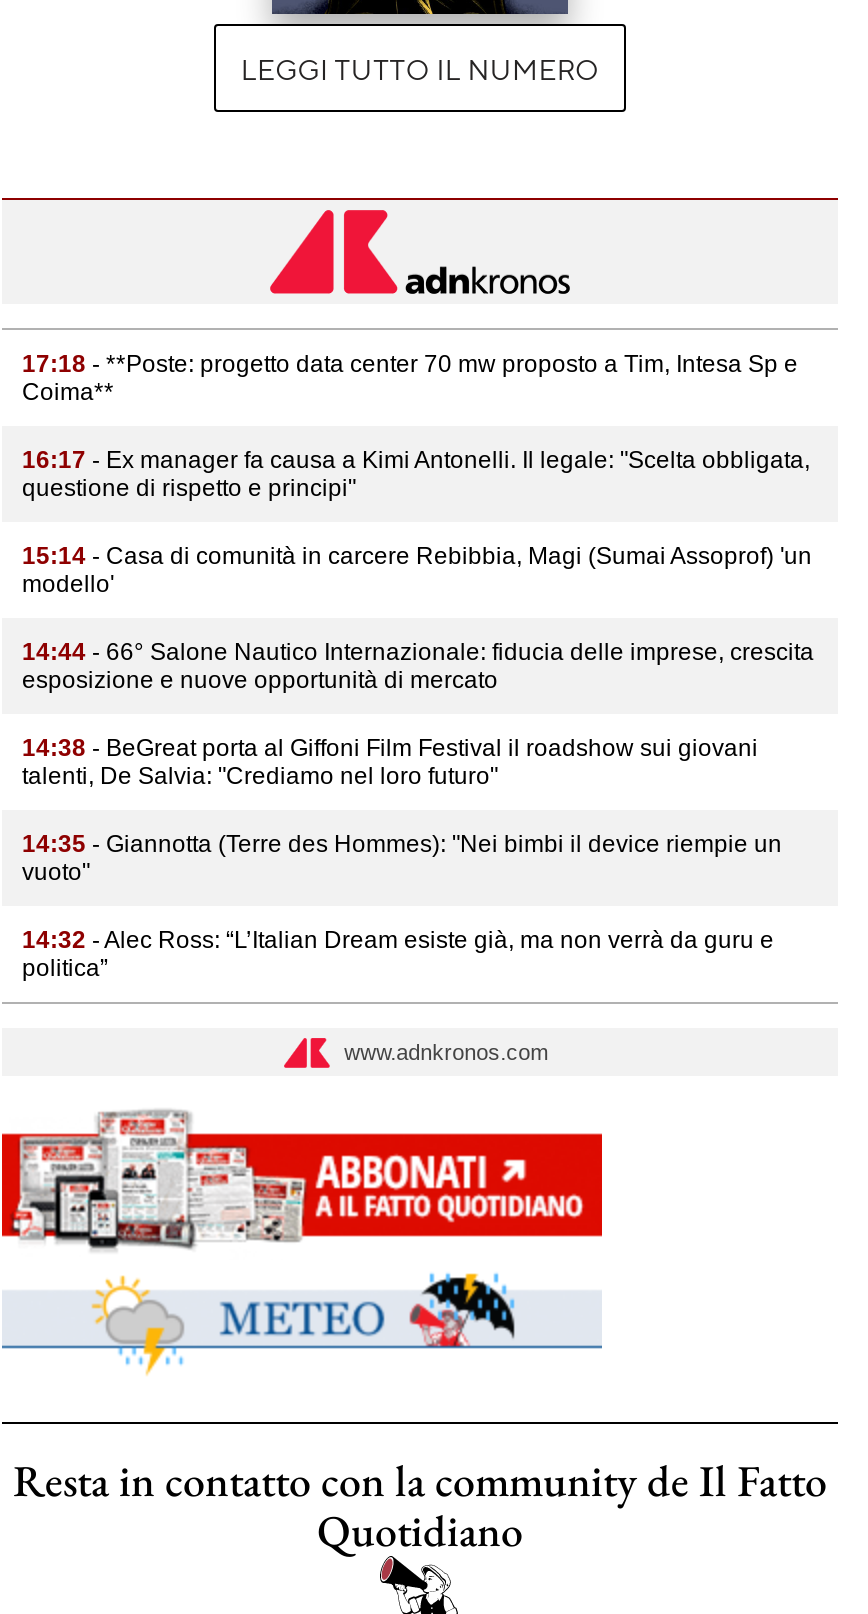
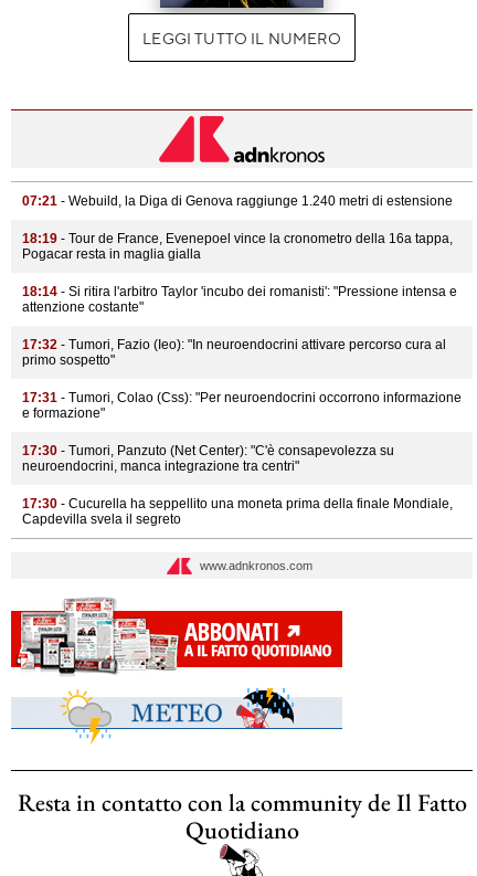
- 17:18 - **Poste: progetto data center 70 mw proposto a Tim, Intesa Sp e
- Coima**
+ 07:21 - Webuild, la Diga di Genova raggiunge 1.240 metri di estensione

- 16:17 - Ex manager fa causa a Kimi Antonelli. Il legale: "Scelta obbligata,
- questione di rispetto e principi"
+ 18:19 - Tour de France, Evenepoel vince la cronometro della 16a tappa,
+ Pogacar resta in maglia gialla

- 15:14 - Casa di comunità in carcere Rebibbia, Magi (Sumai Assoprof) 'un
- modello'
+ 18:14 - Si ritira l'arbitro Taylor 'incubo dei romanisti': "Pressione intensa e
+ attenzione costante"

- 14:44 - 66° Salone Nautico Internazionale: fiducia delle imprese, crescita
- esposizione e nuove opportunità di mercato
+ 17:32 - Tumori, Fazio (Ieo): "In neuroendocrini attivare percorso cura al
+ primo sospetto"

- 14:38 - BeGreat porta al Giffoni Film Festival il roadshow sui giovani
- talenti, De Salvia: "Crediamo nel loro futuro"
+ 17:31 - Tumori, Colao (Css): "Per neuroendocrini occorrono informazione
+ e formazione"

- 14:35 - Giannotta (Terre des Hommes): "Nei bimbi il device riempie un
- vuoto"
+ 17:30 - Tumori, Panzuto (Net Center): "C'è consapevolezza su
+ neuroendocrini, manca integrazione tra centri"

- 14:32 - Alec Ross: “L’Italian Dream esiste già, ma non verrà da guru e
- politica”
+ 17:30 - Cucurella ha seppellito una moneta prima della finale Mondiale,
+ Capdevilla svela il segreto
